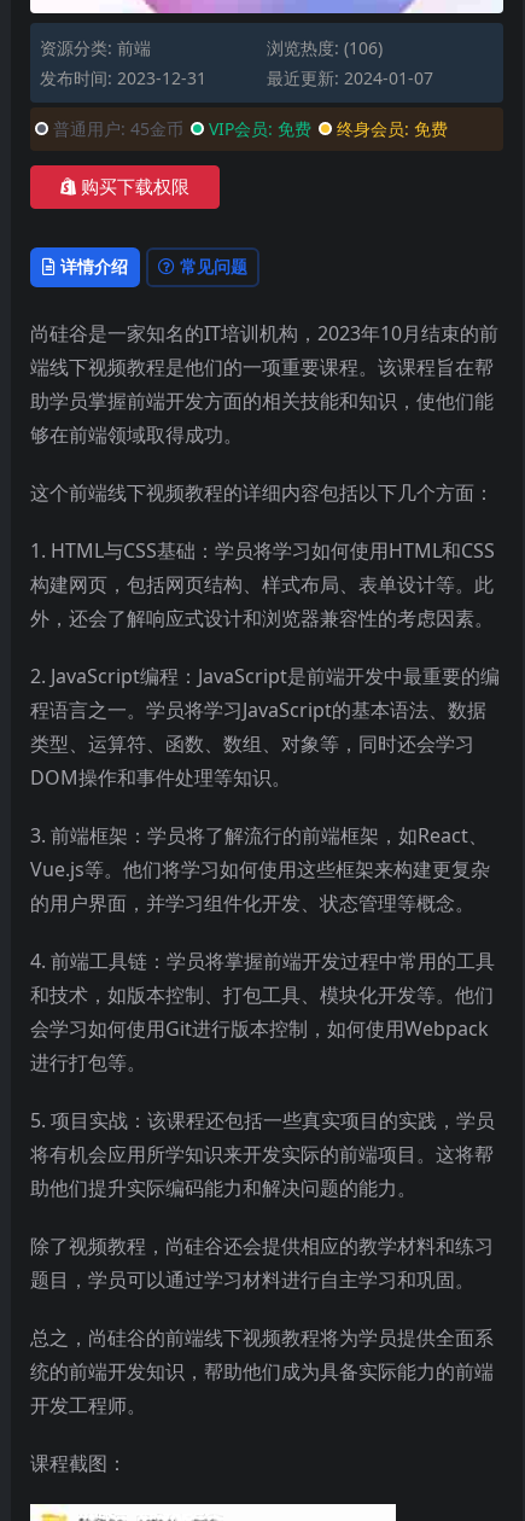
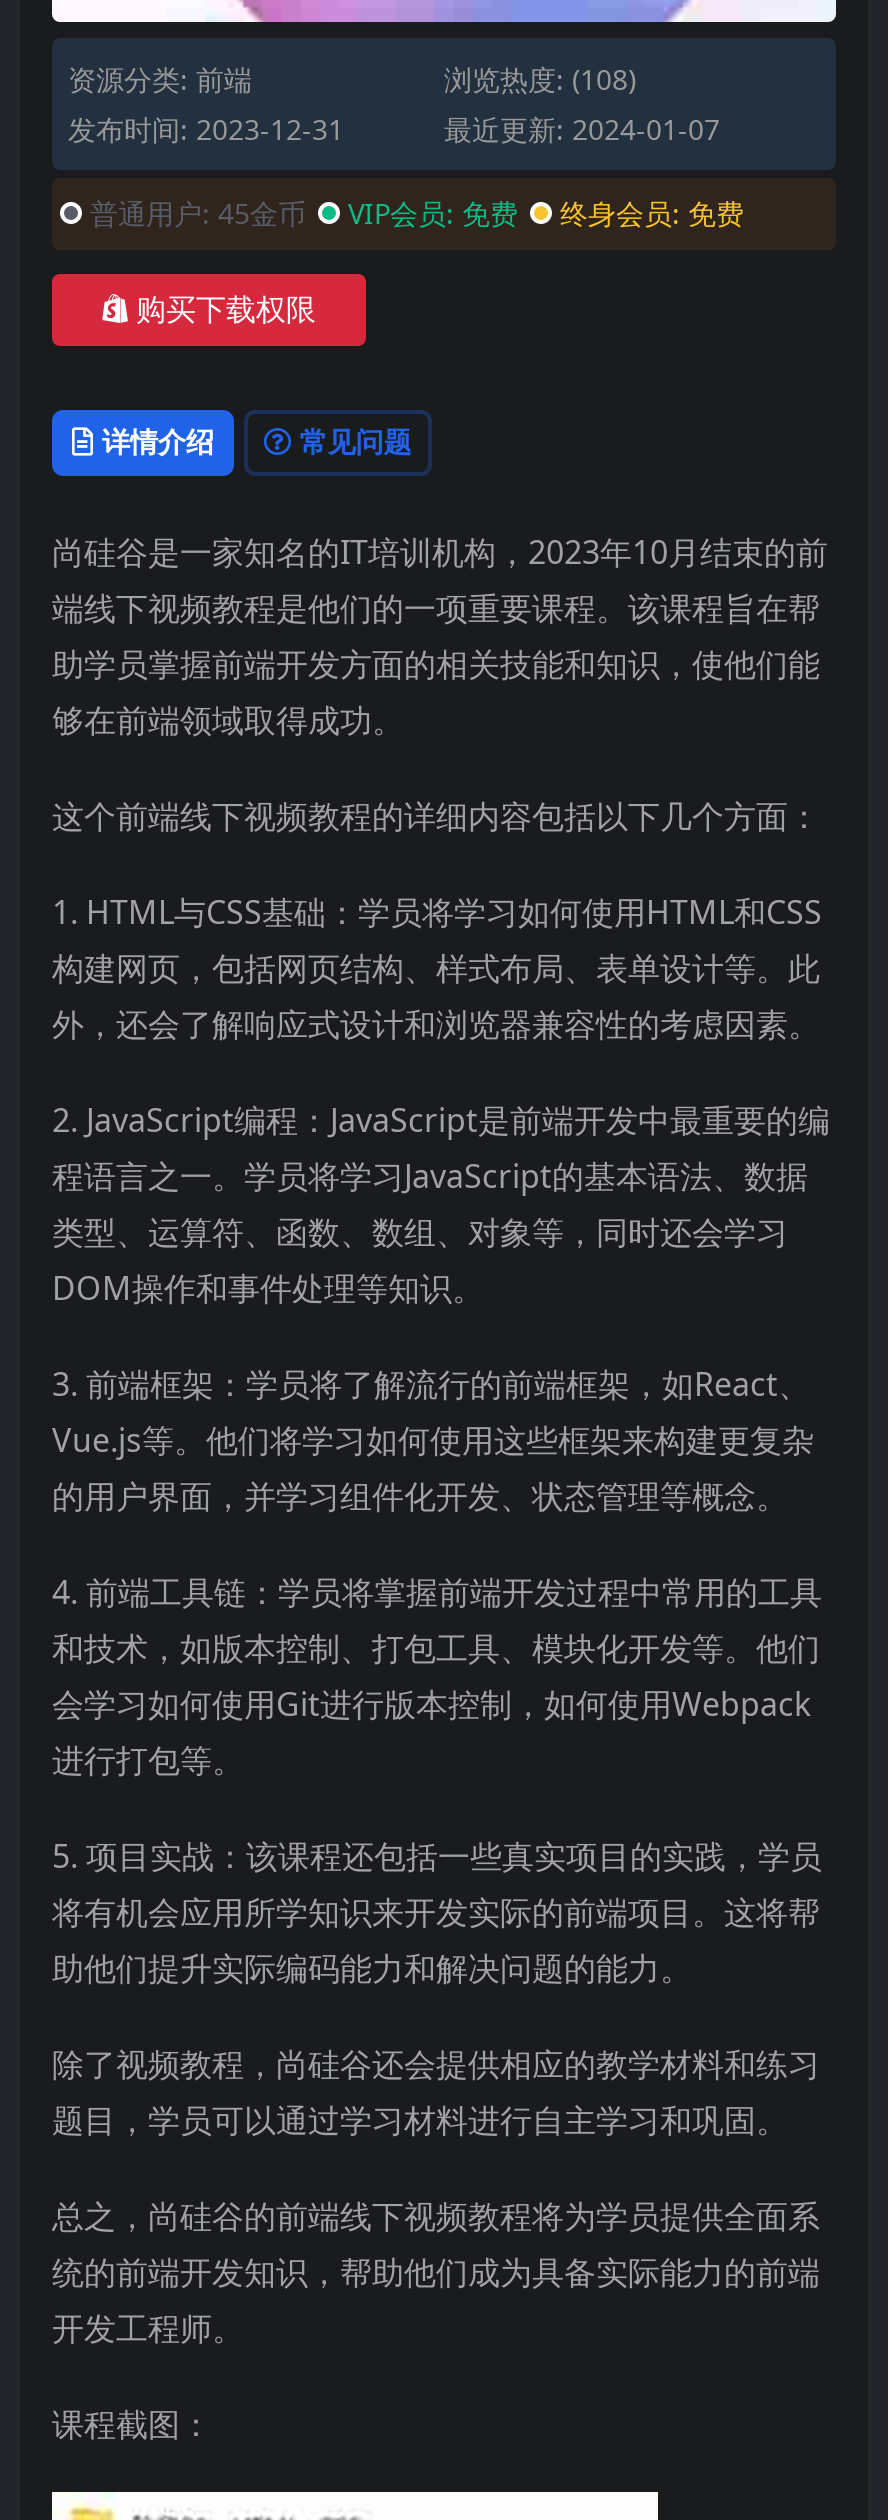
- 浏览热度: (106)
+ 浏览热度: (108)
